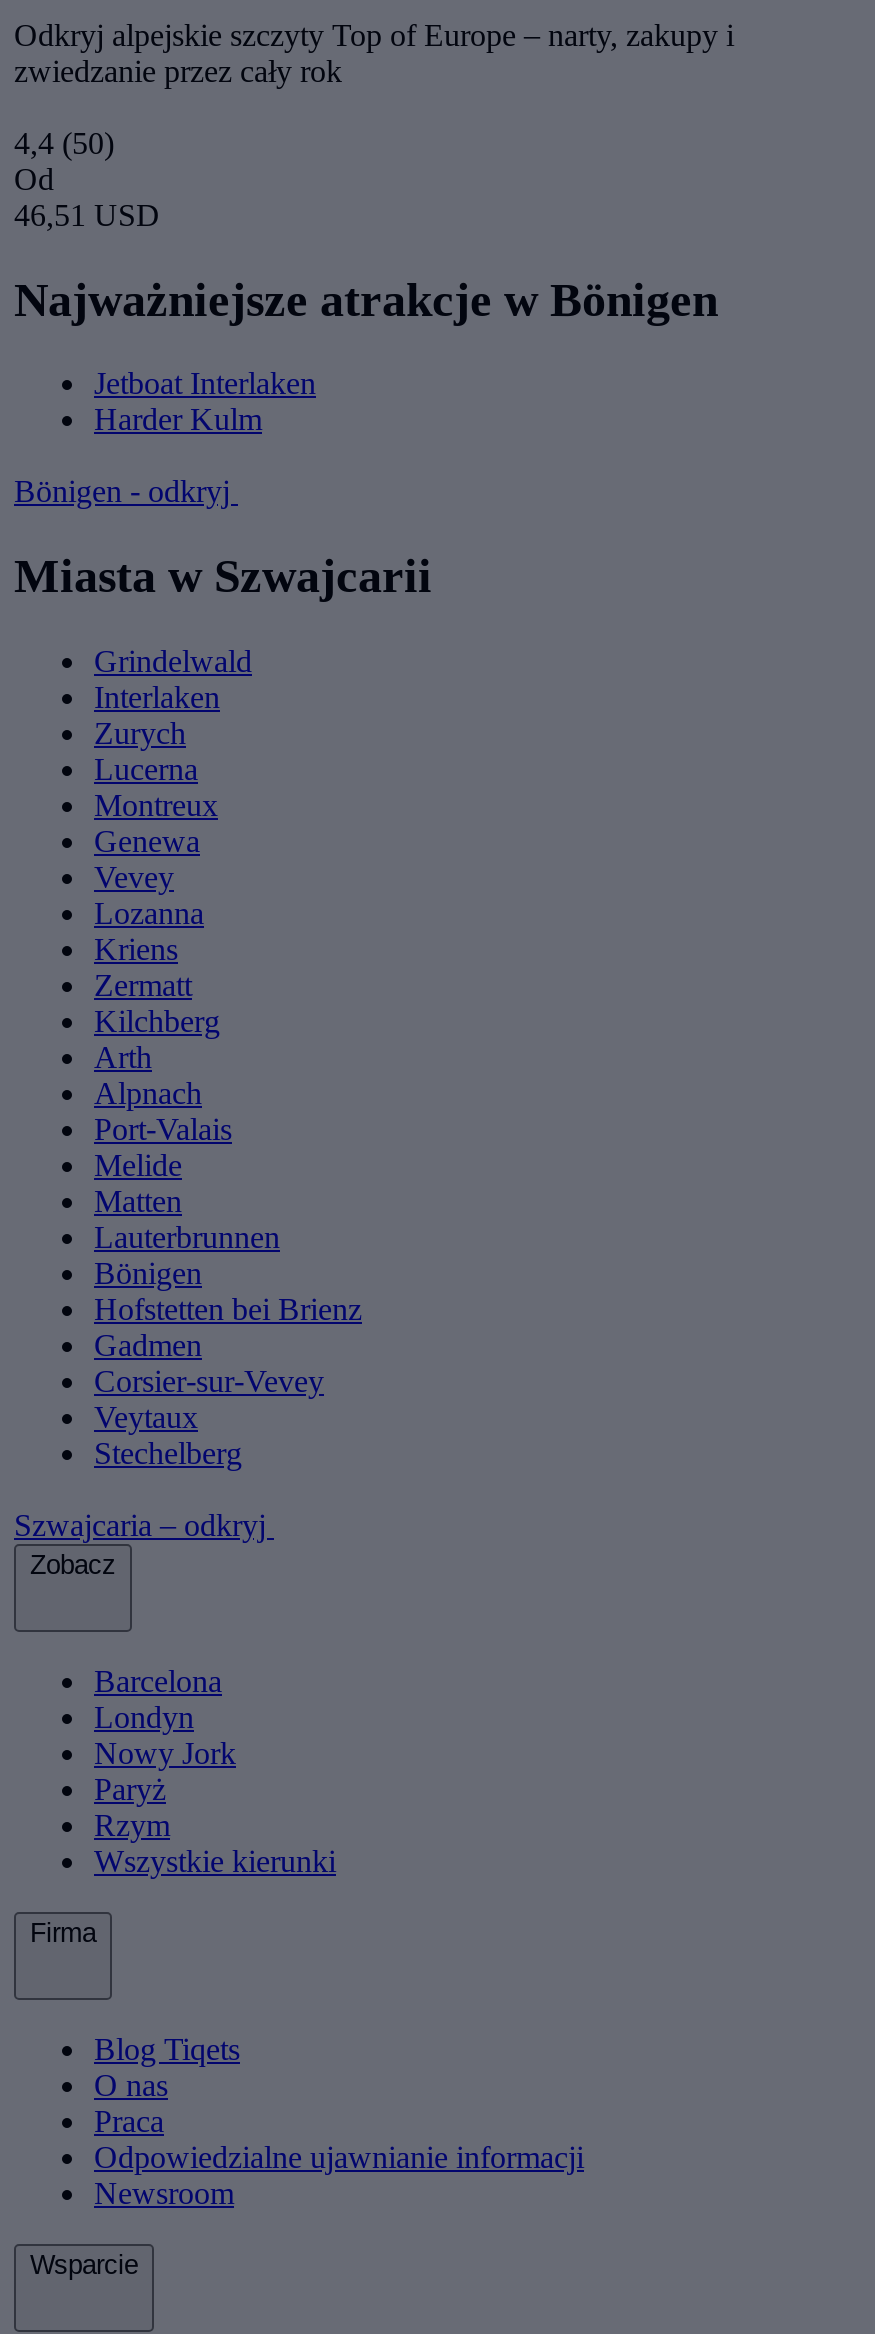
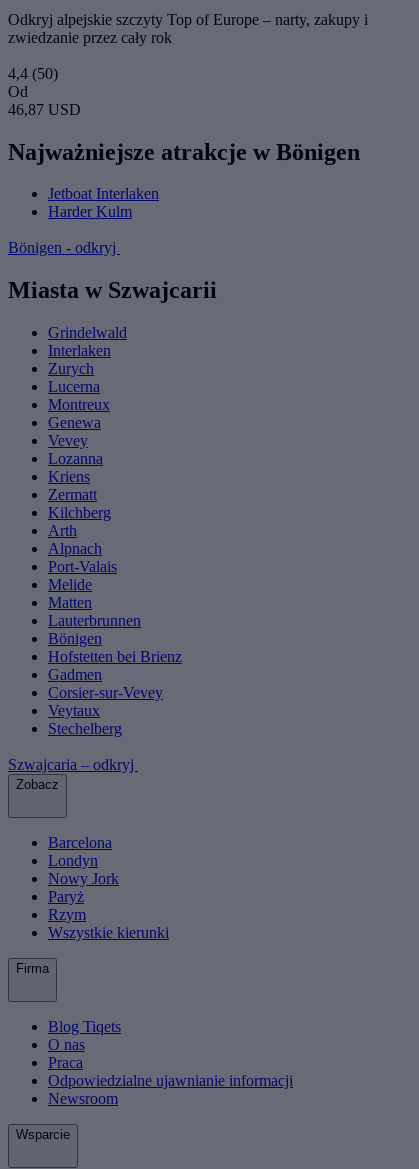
- 46,51 USD
+ 46,87 USD
